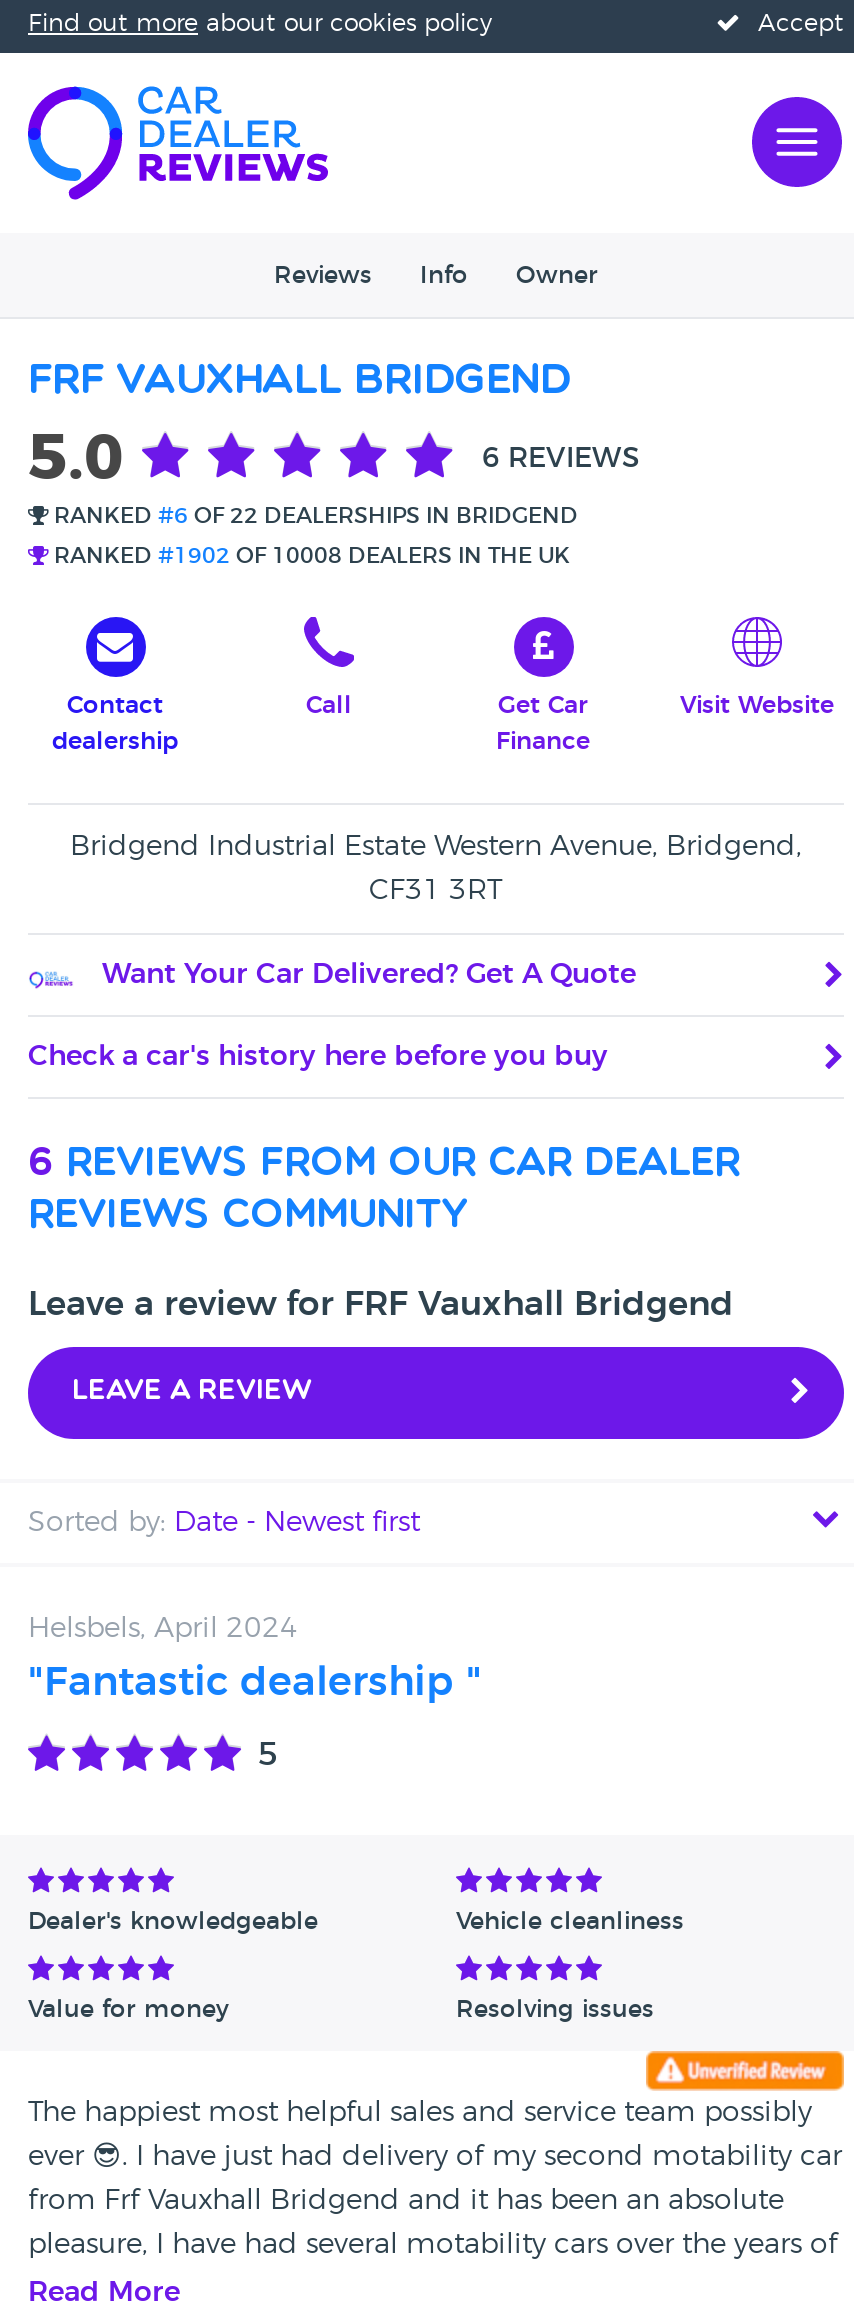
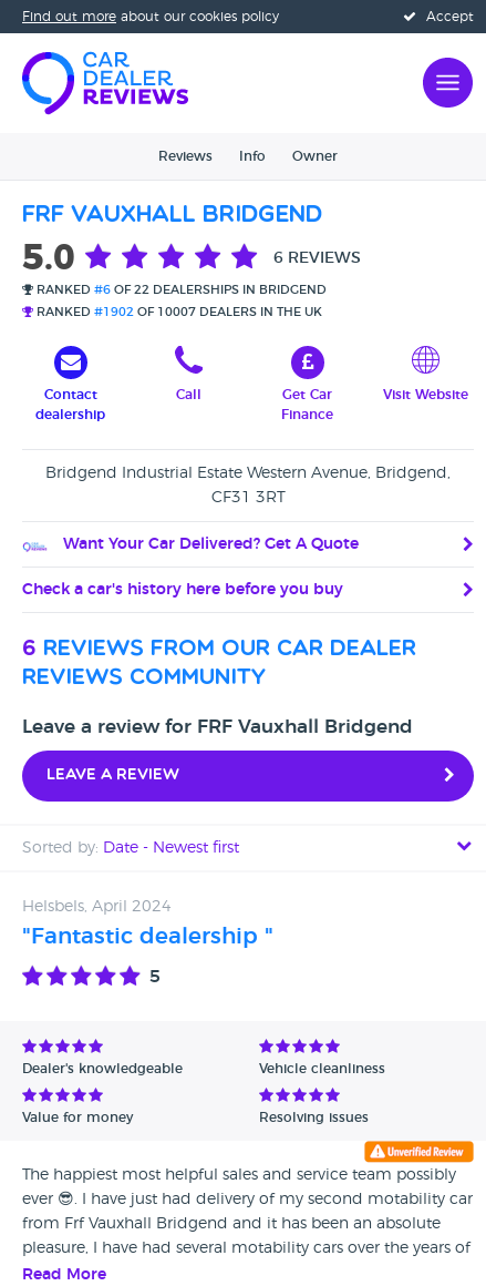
- RANKED #1902 OF 10008 DEALERS IN THE UK
+ RANKED #1902 OF 10007 DEALERS IN THE UK
